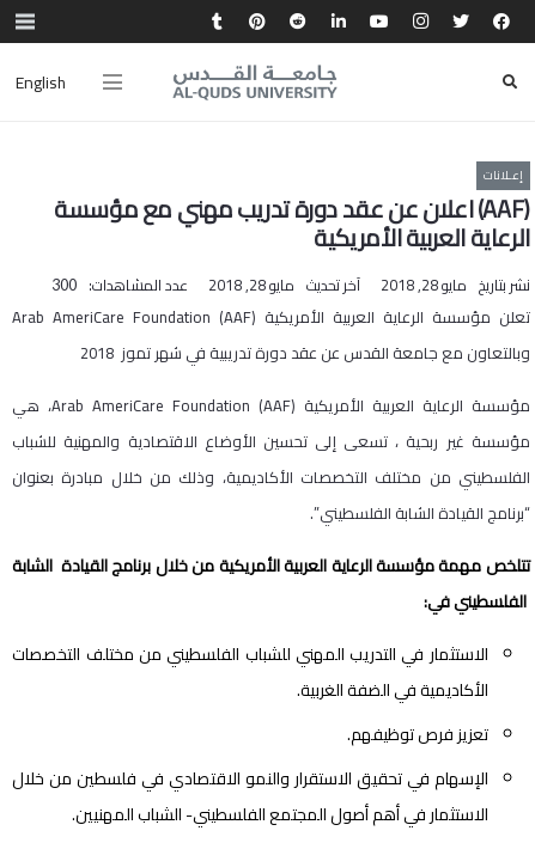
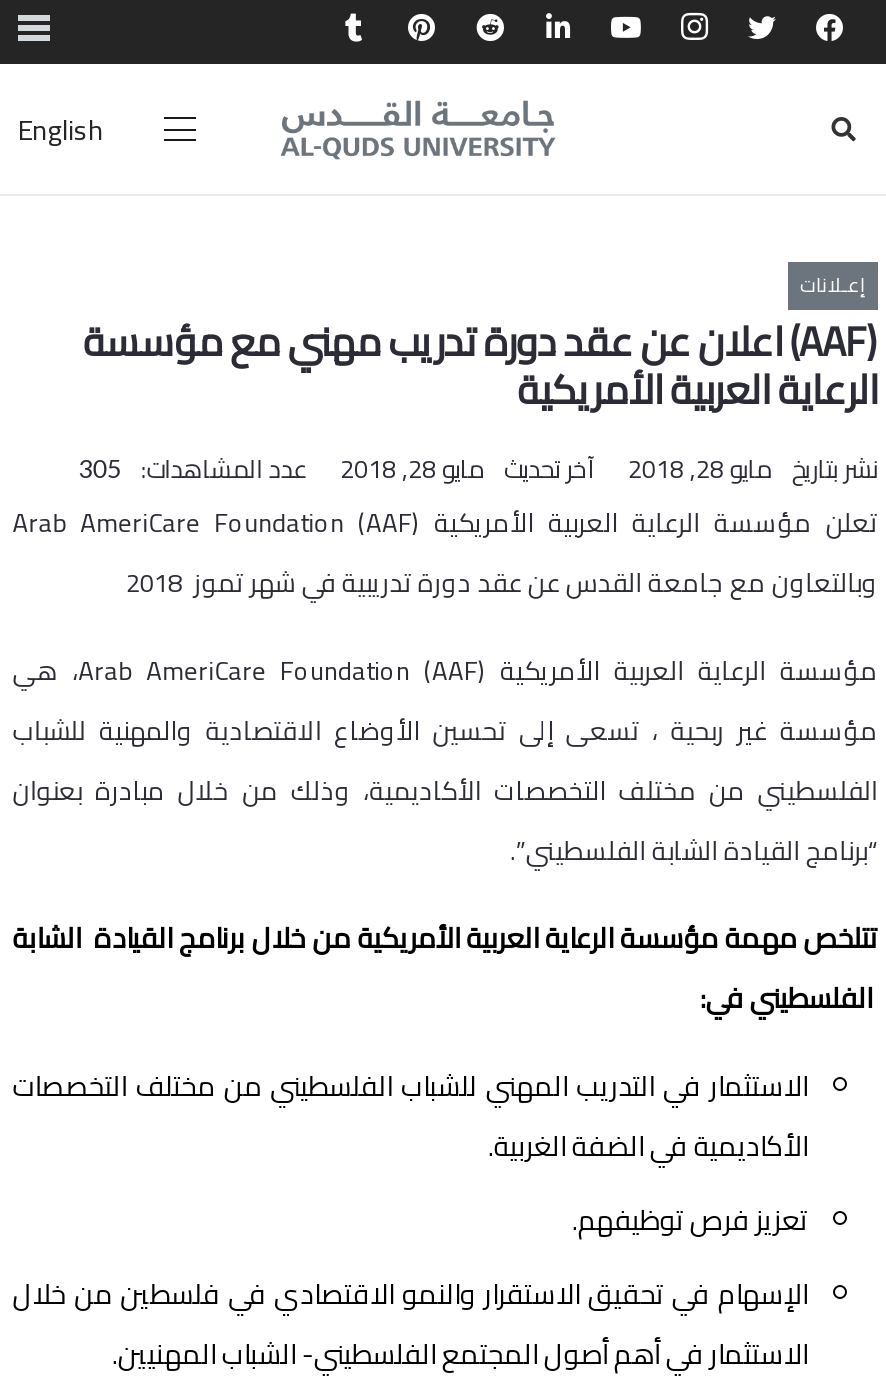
- عدد المشاهدات: 300
+ عدد المشاهدات: 305
